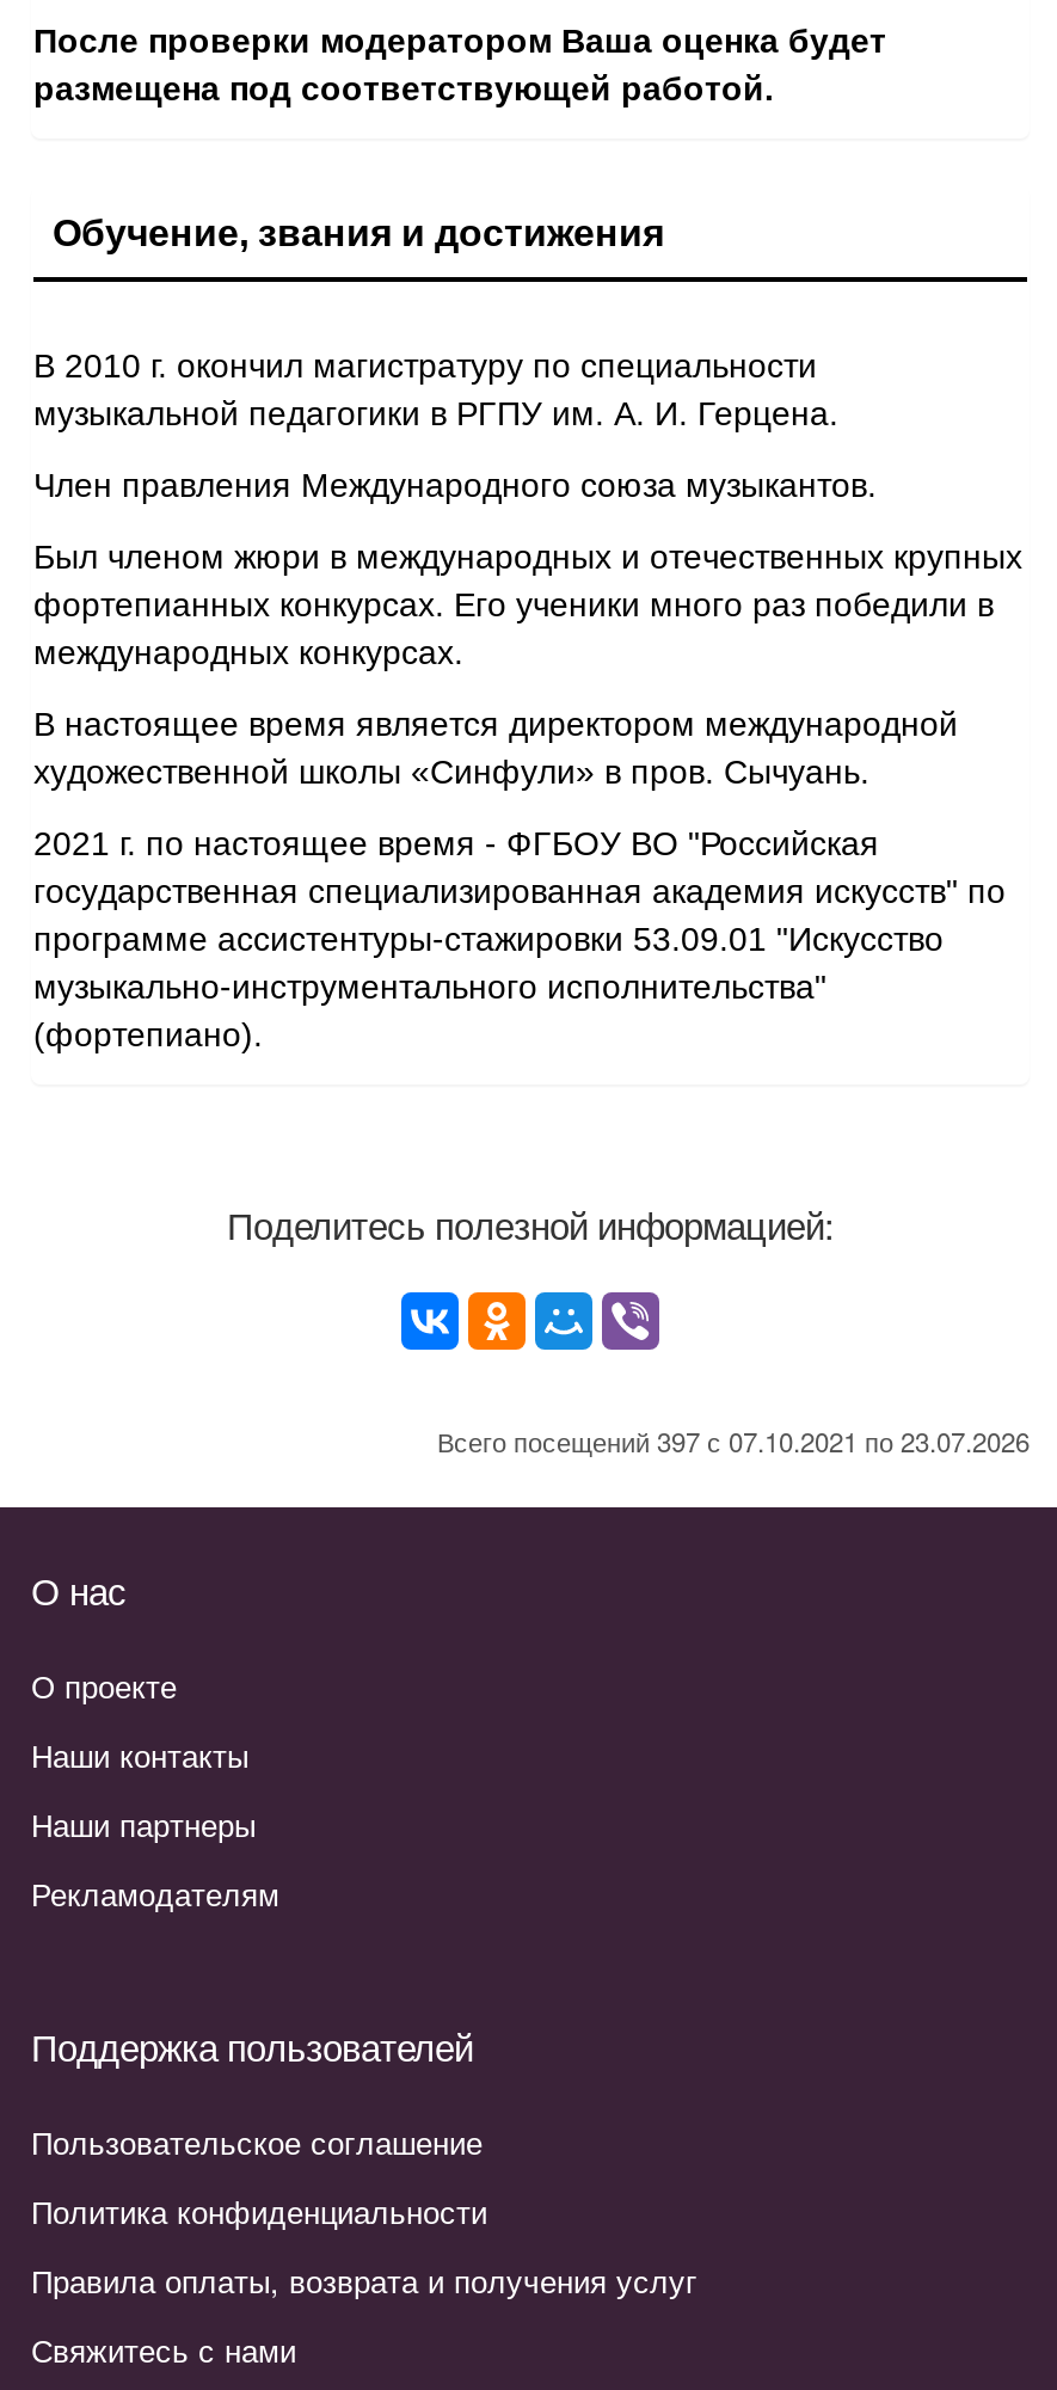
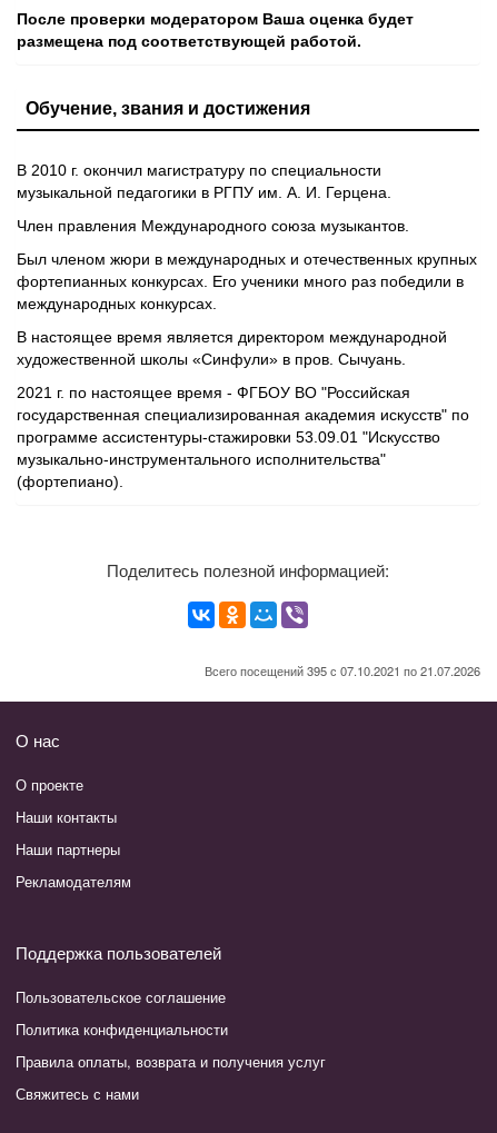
- Всего посещений 397 с 07.10.2021 по 23.07.2026
+ Всего посещений 395 с 07.10.2021 по 21.07.2026
